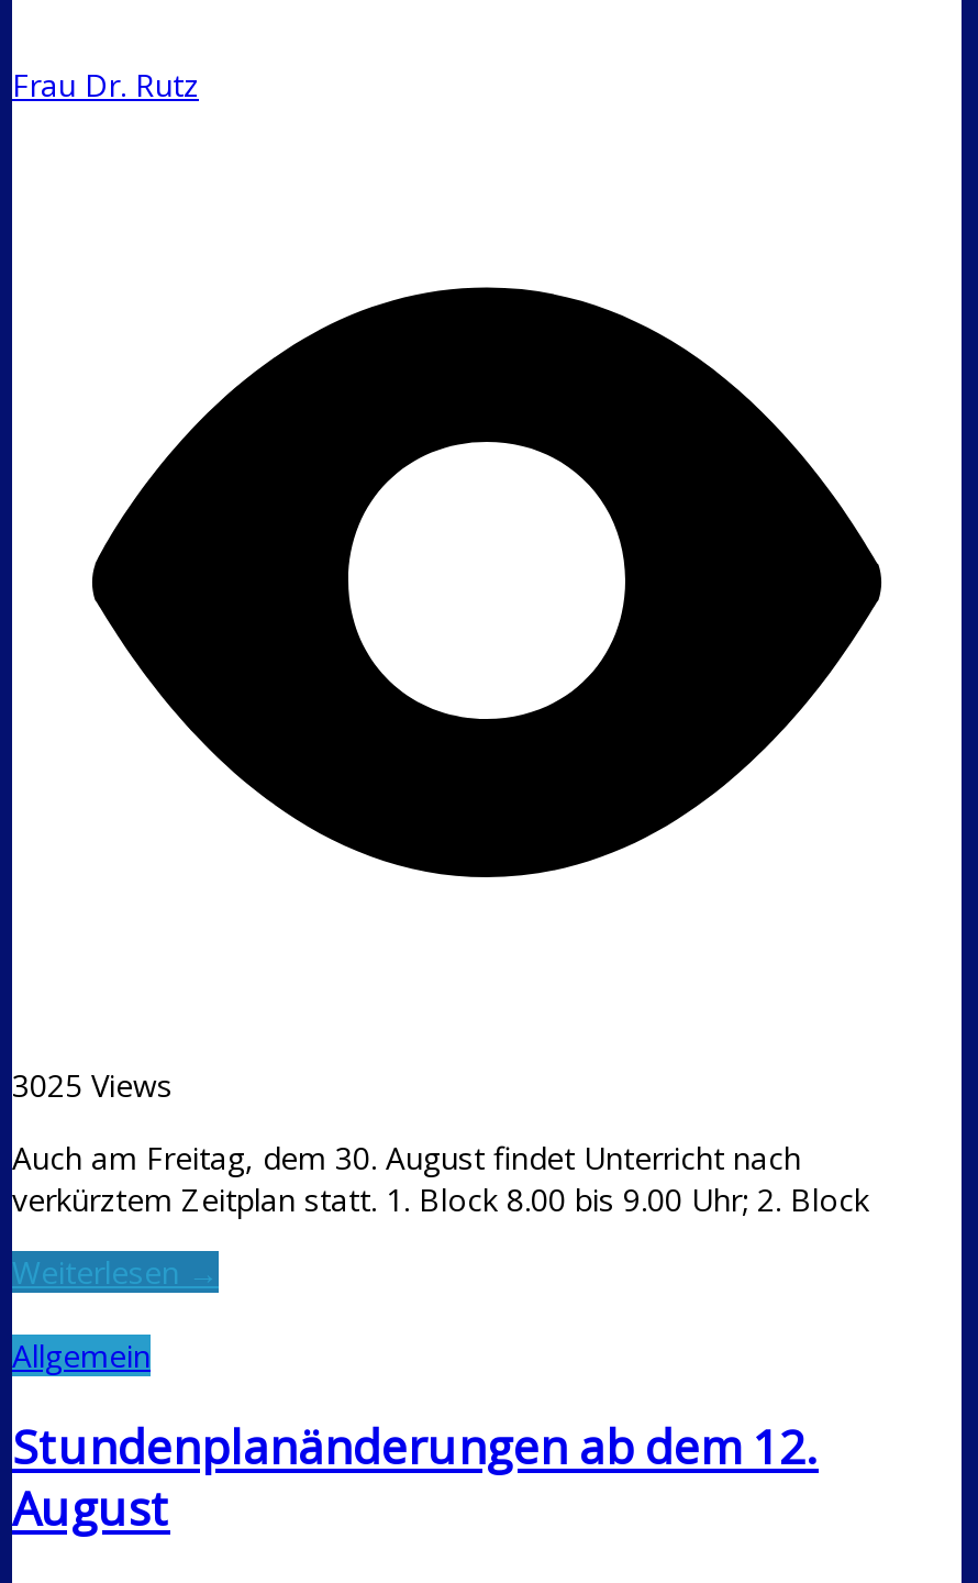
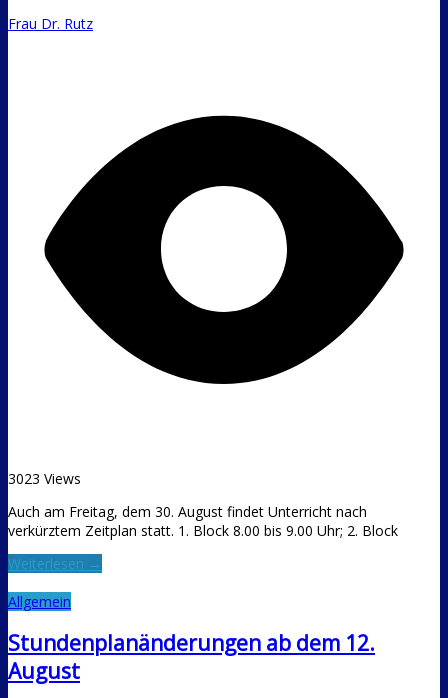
- 3025 Views
+ 3023 Views
